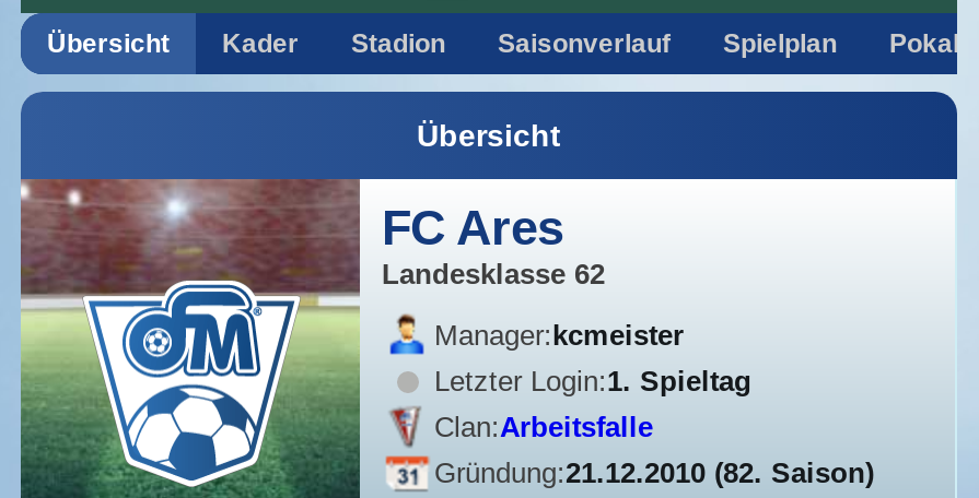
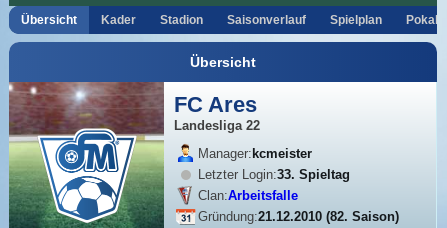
- Landesklasse 62
+ Landesliga 22

- Letzter Login:1. Spieltag
+ Letzter Login:33. Spieltag
